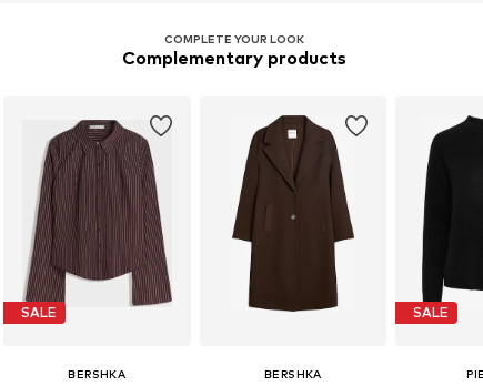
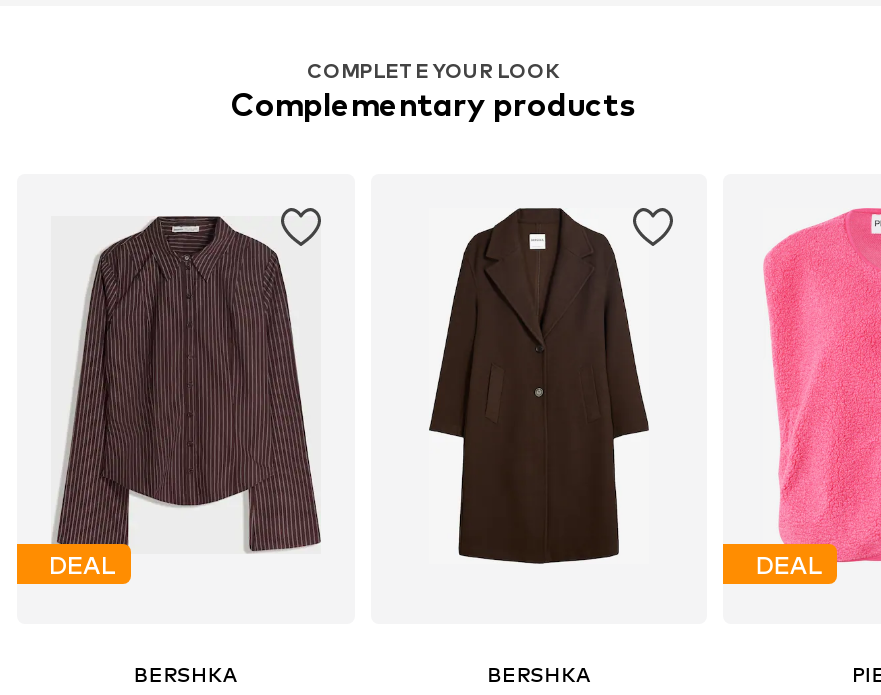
- [image]
- SALE
+ [image]
+ DEAL

- SALE
+ DEAL
